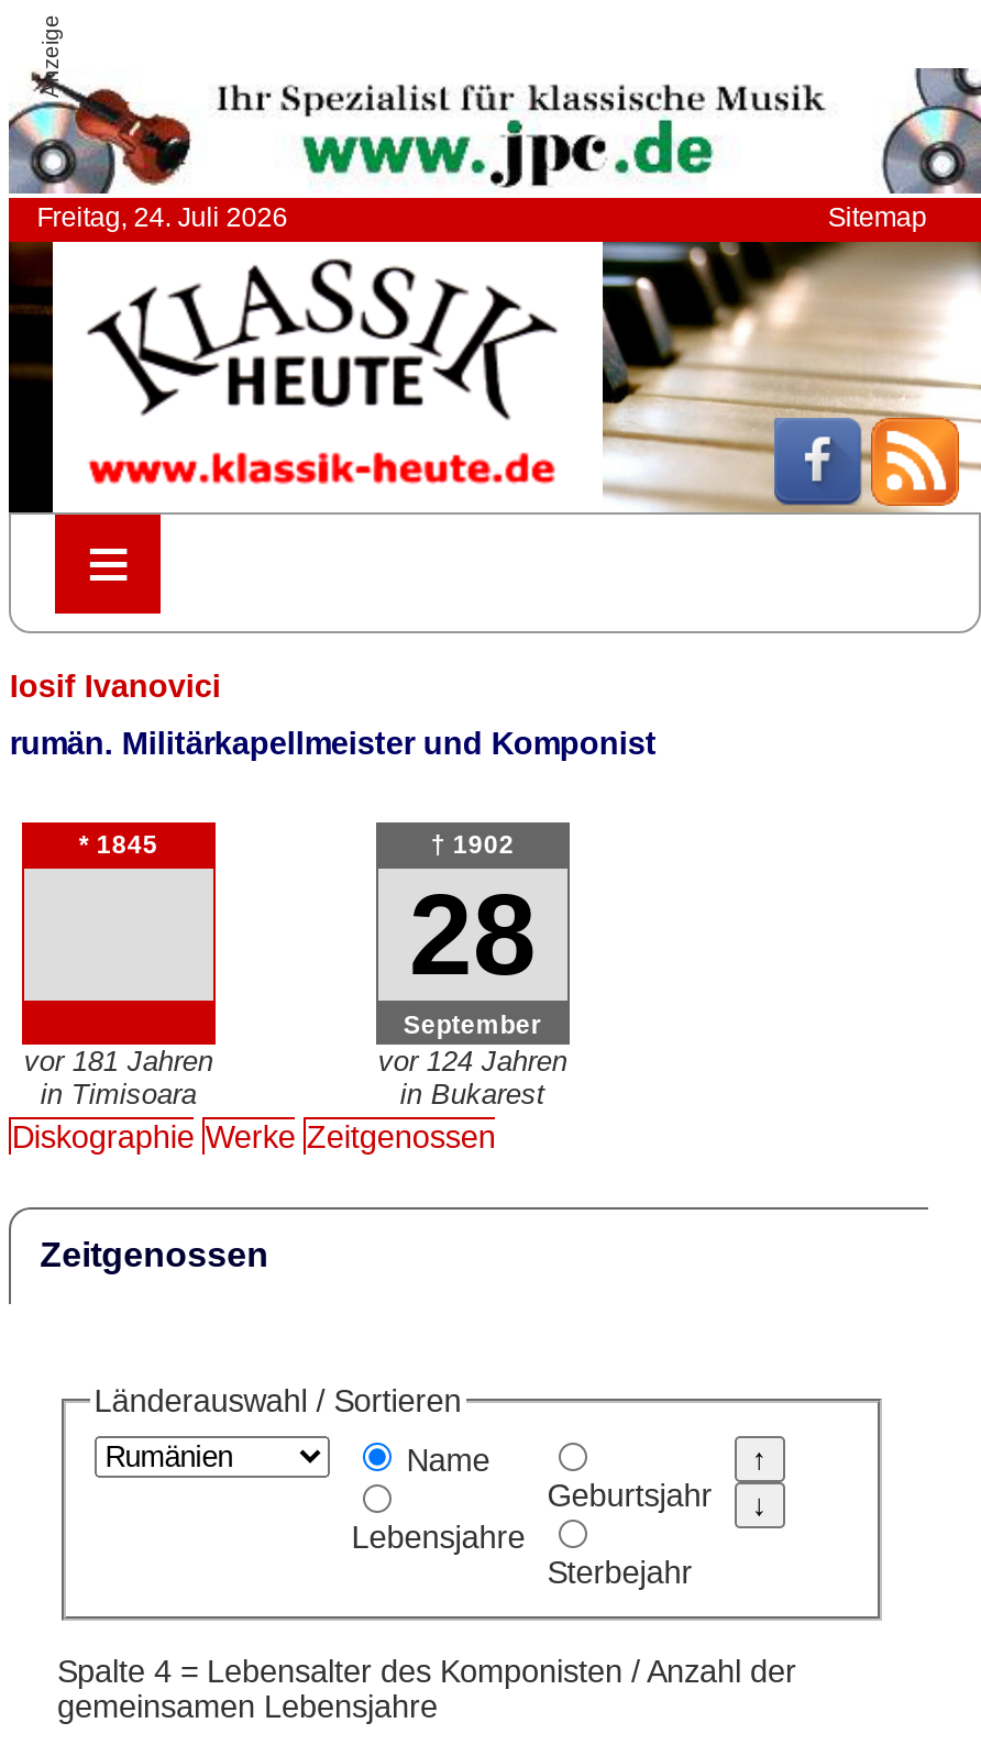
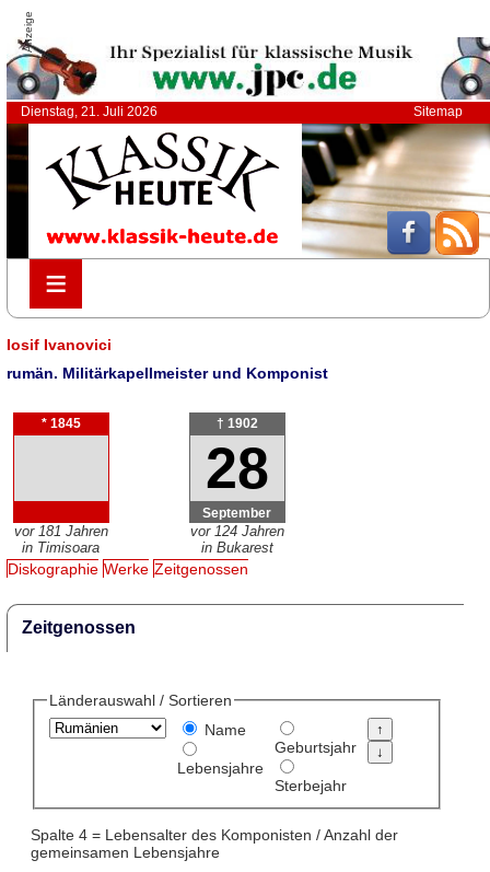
- Freitag, 24. Juli 2026
+ Dienstag, 21. Juli 2026
